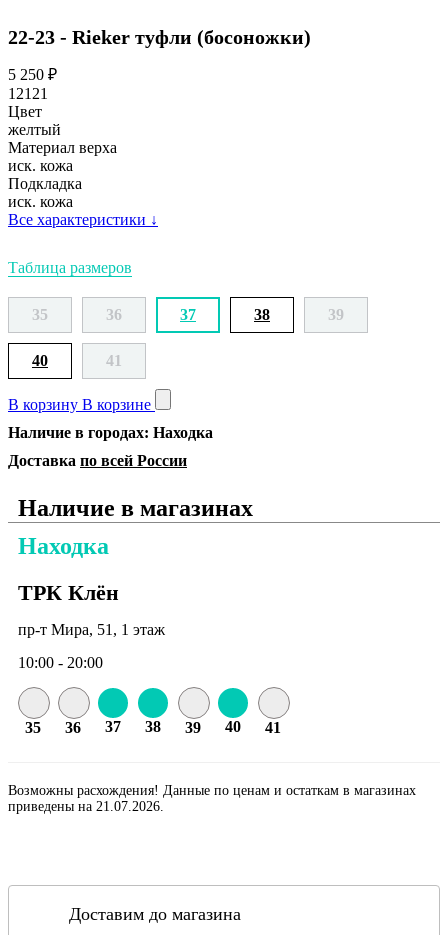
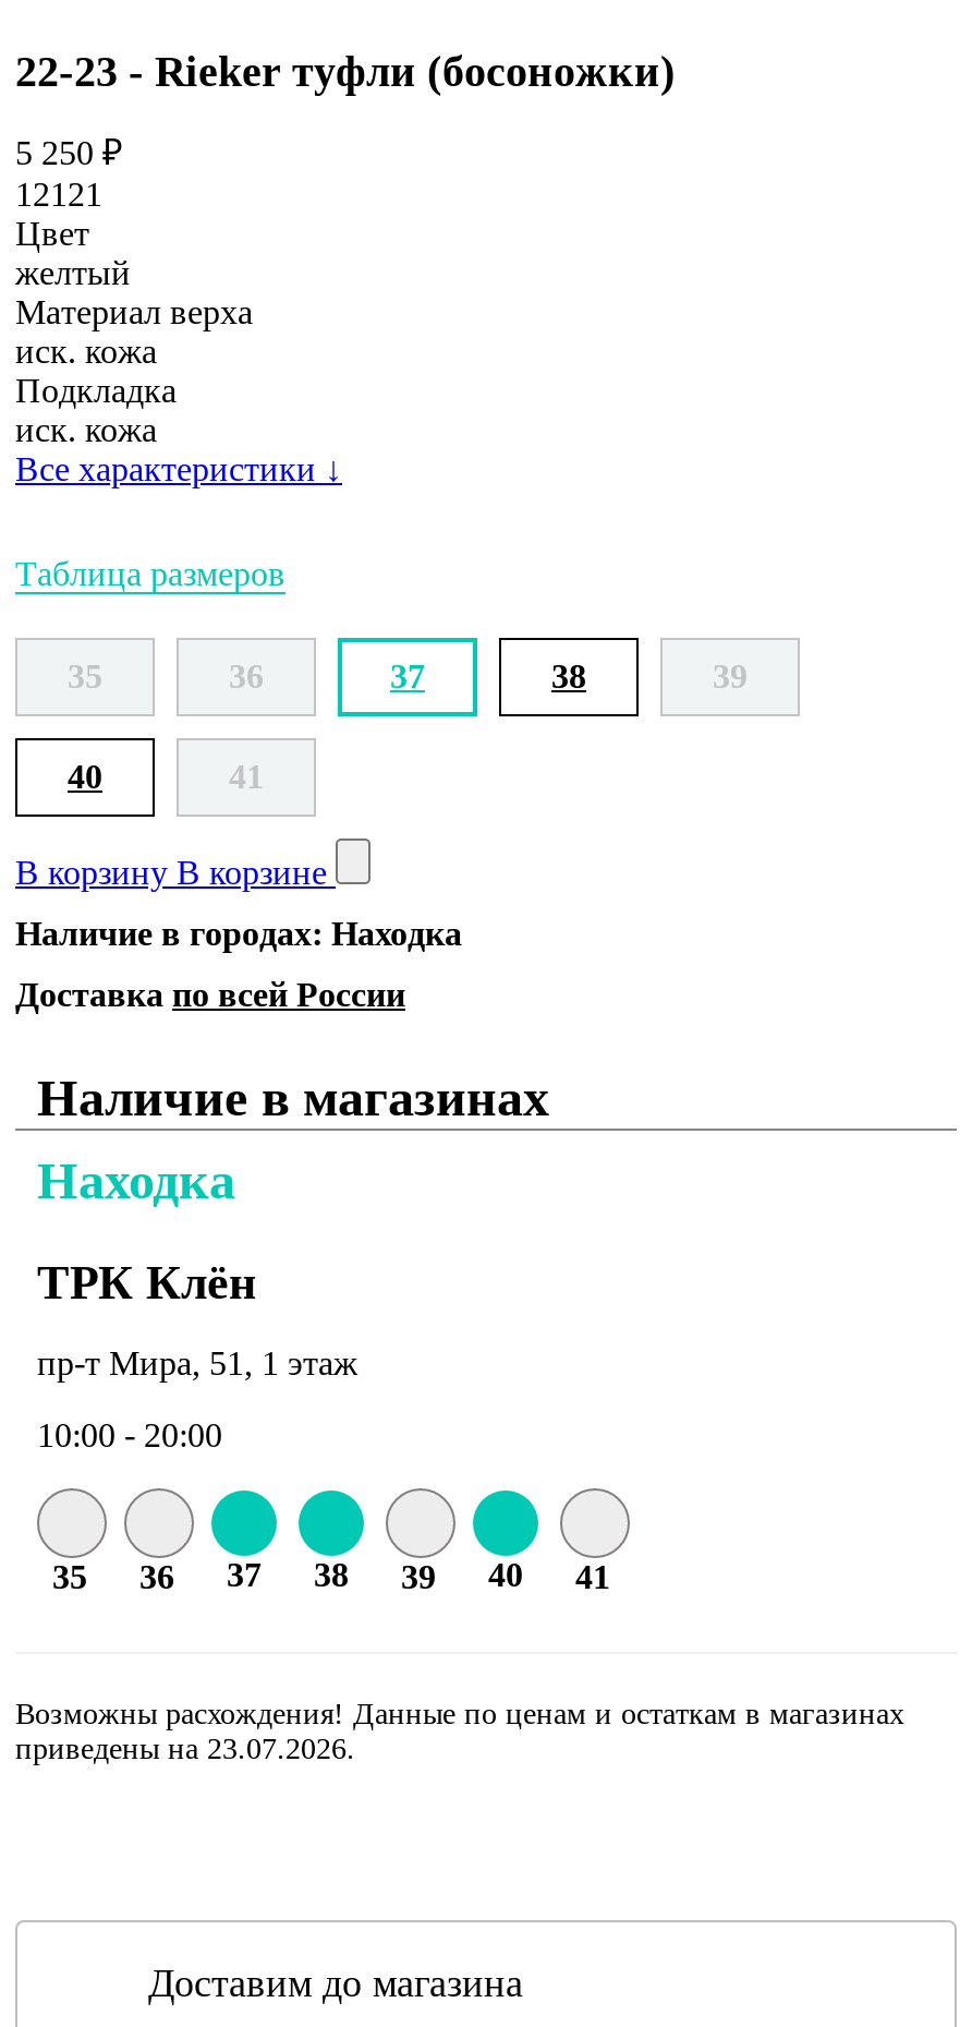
- приведены на 21.07.2026.
+ приведены на 23.07.2026.
